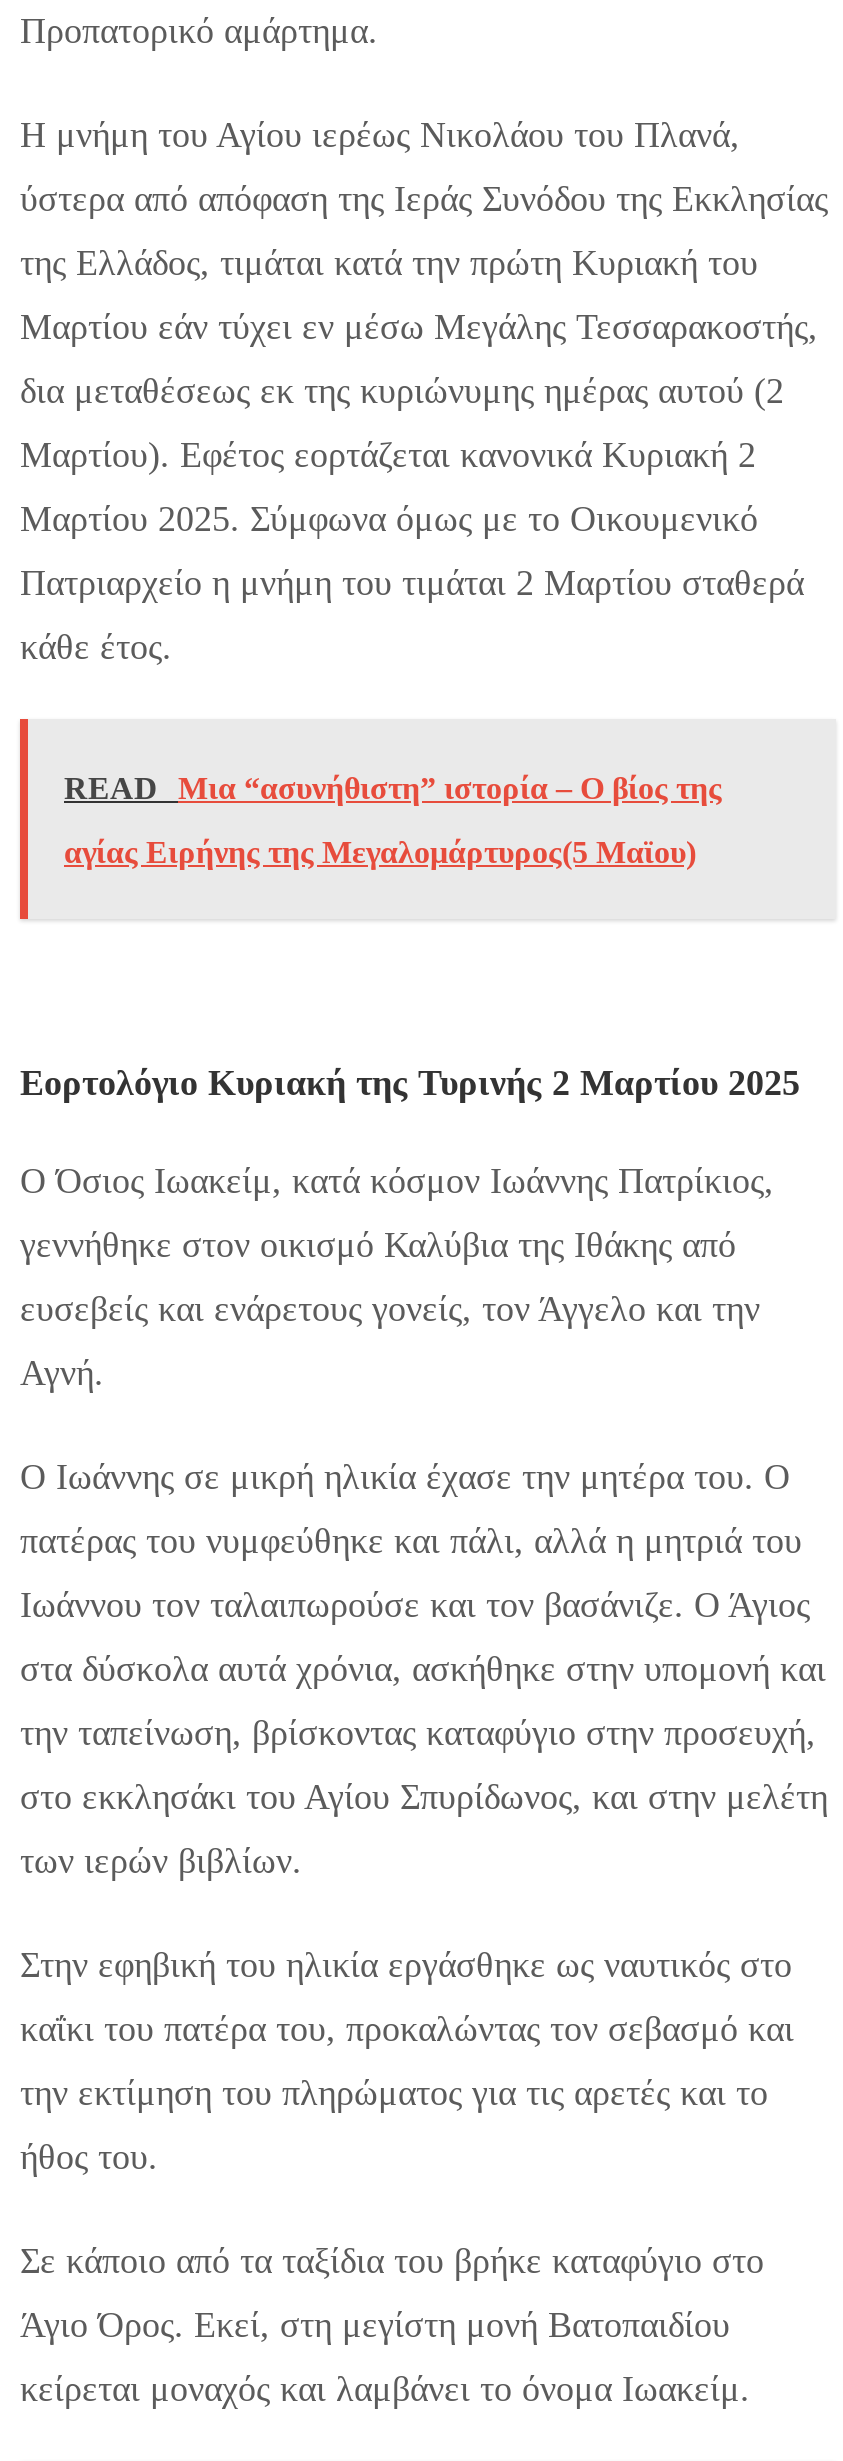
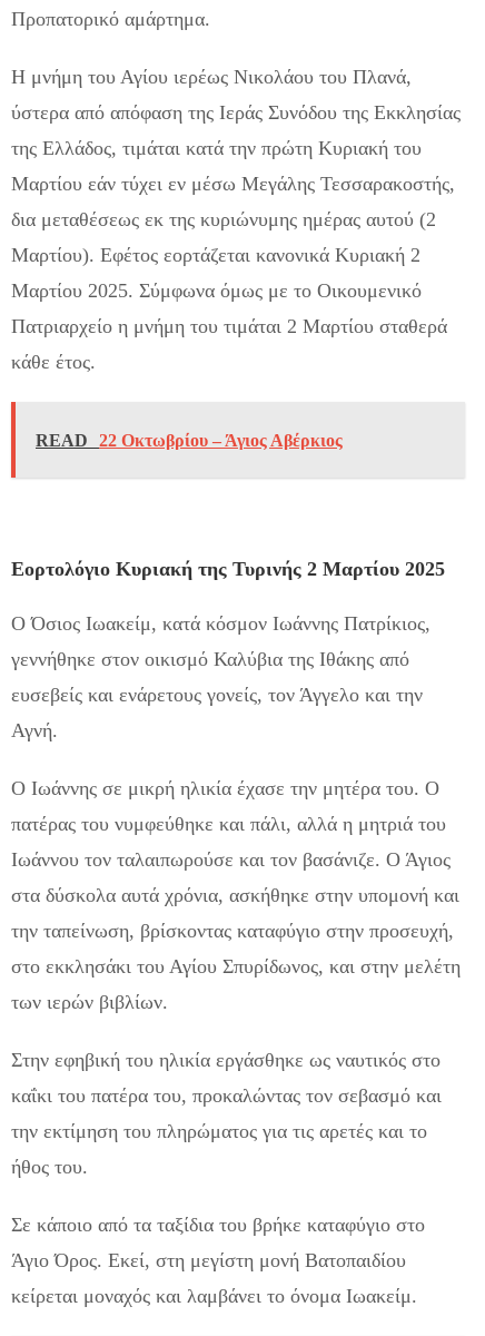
- READ Μια “ασυνήθιστη” ιστορία – Ο βίος της
- αγίας Ειρήνης της Μεγαλομάρτυρος(5 Μαϊου)
+ READ 22 Οκτωβρίου – Άγιος Αβέρκιος
